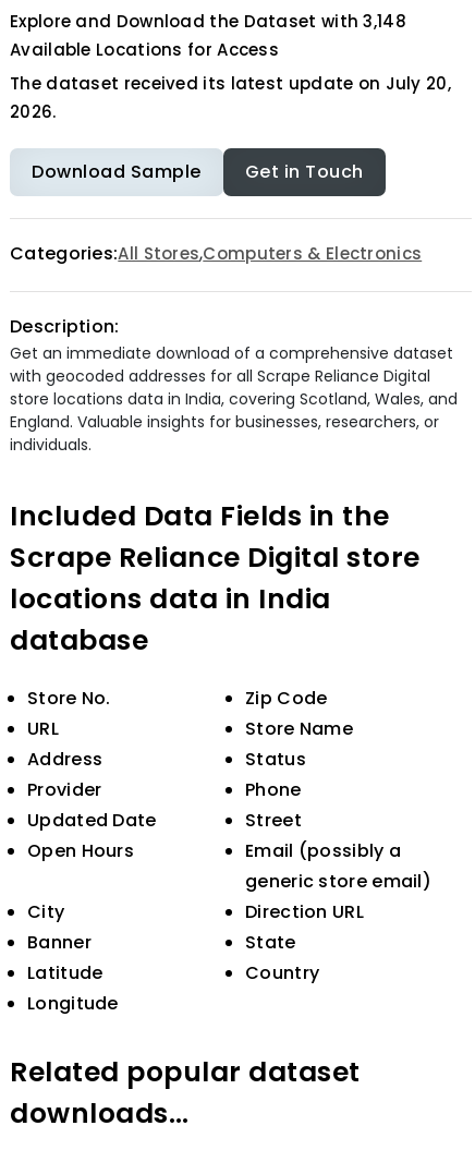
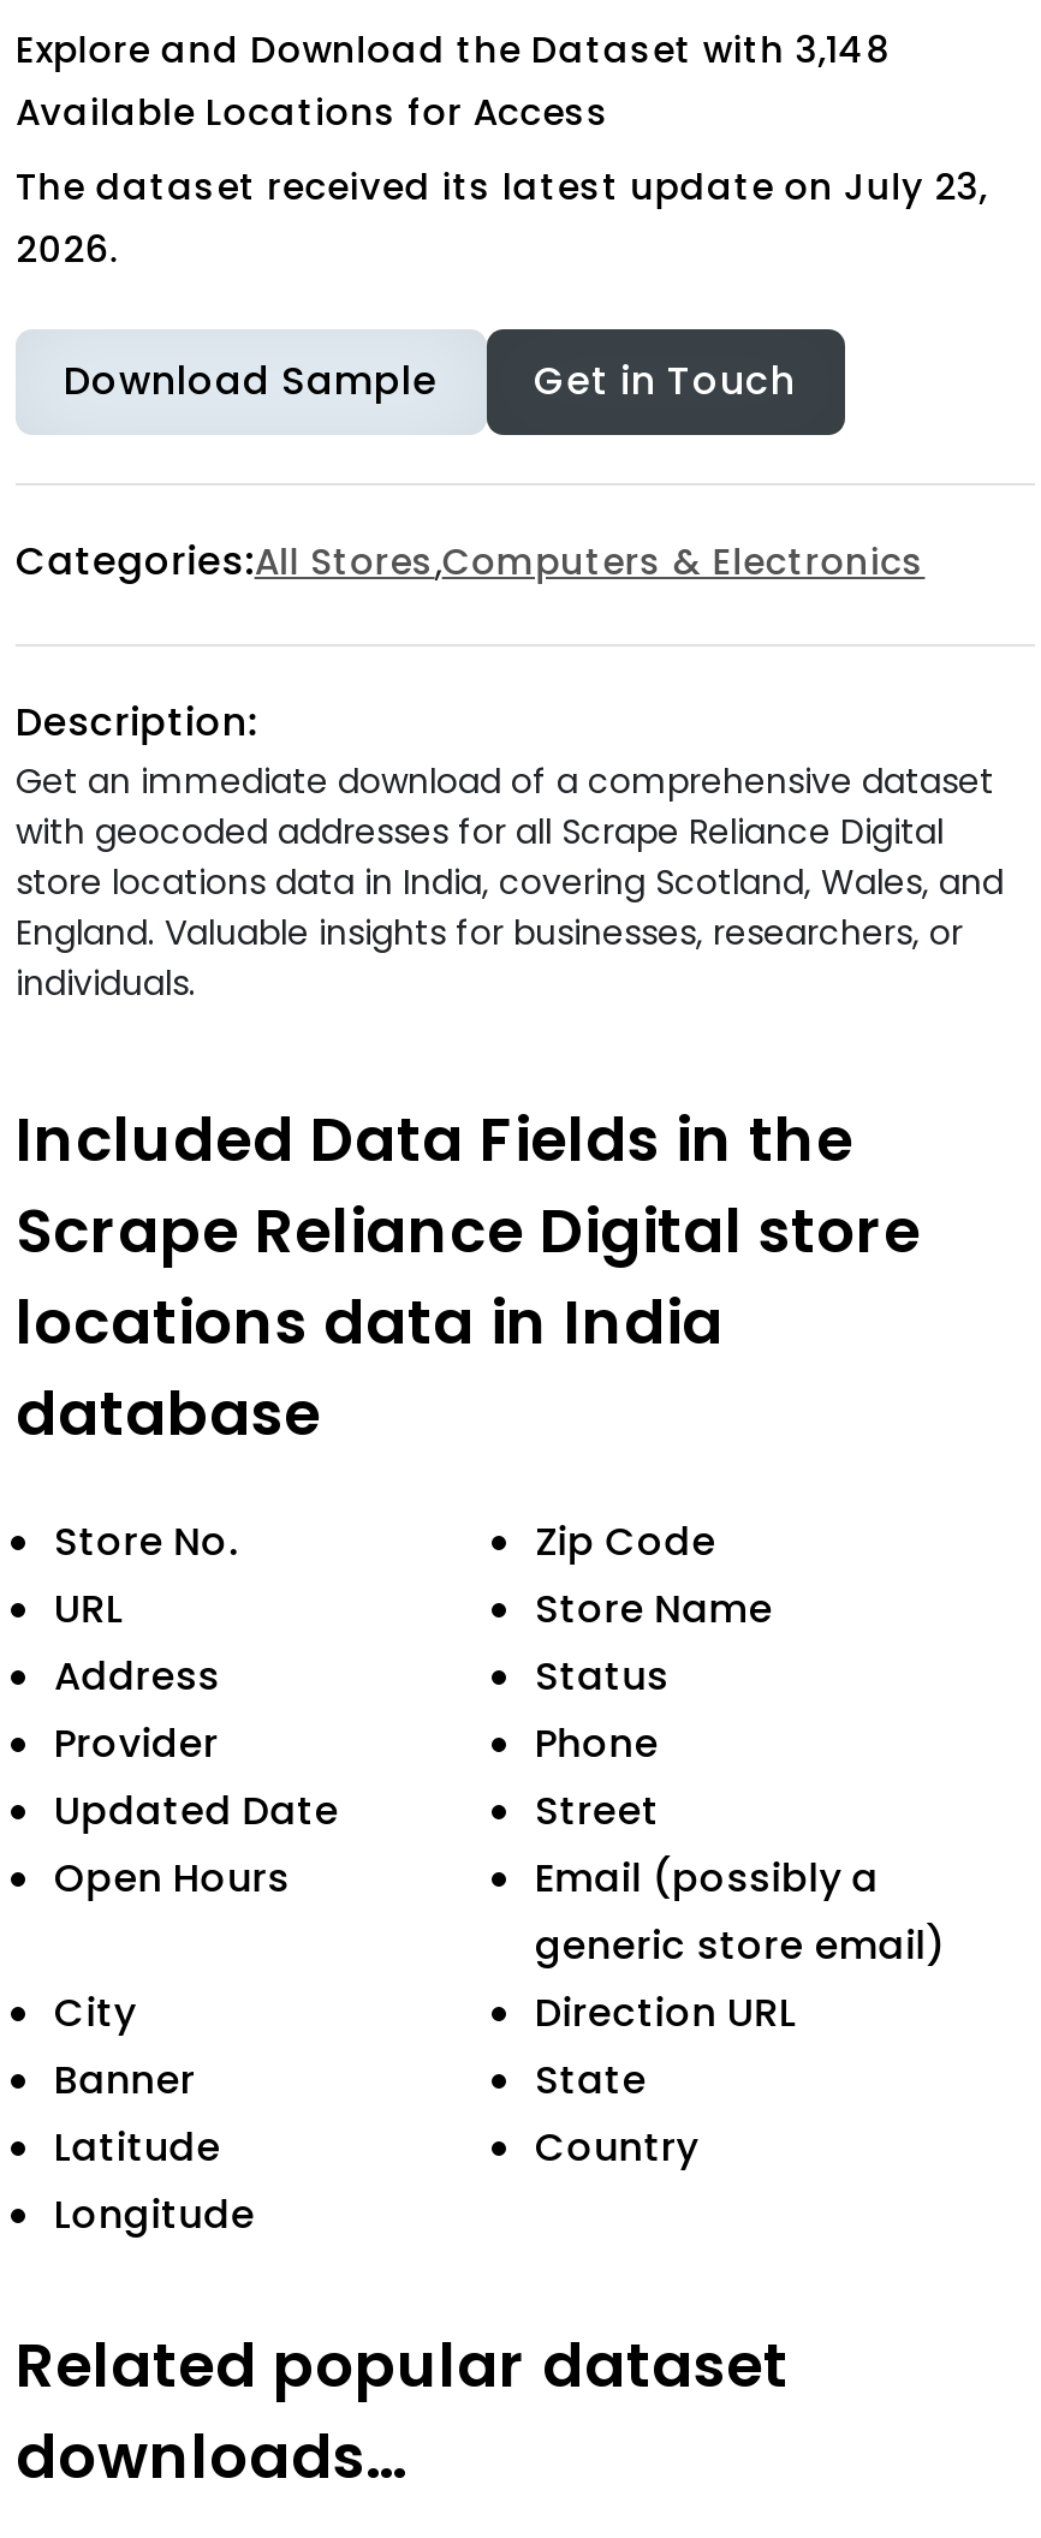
- The dataset received its latest update on July 20,
+ The dataset received its latest update on July 23,
